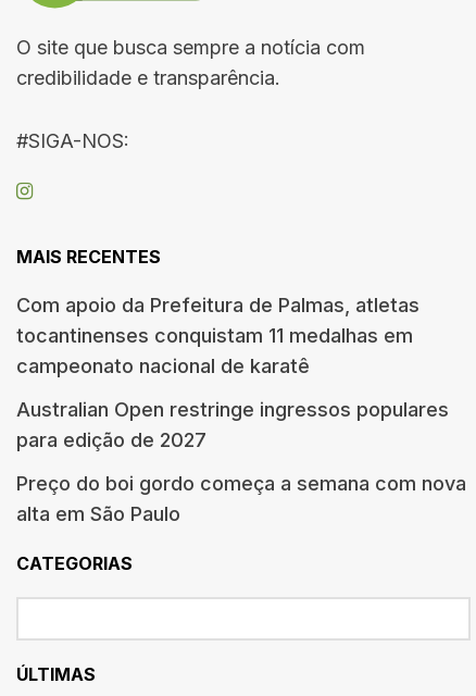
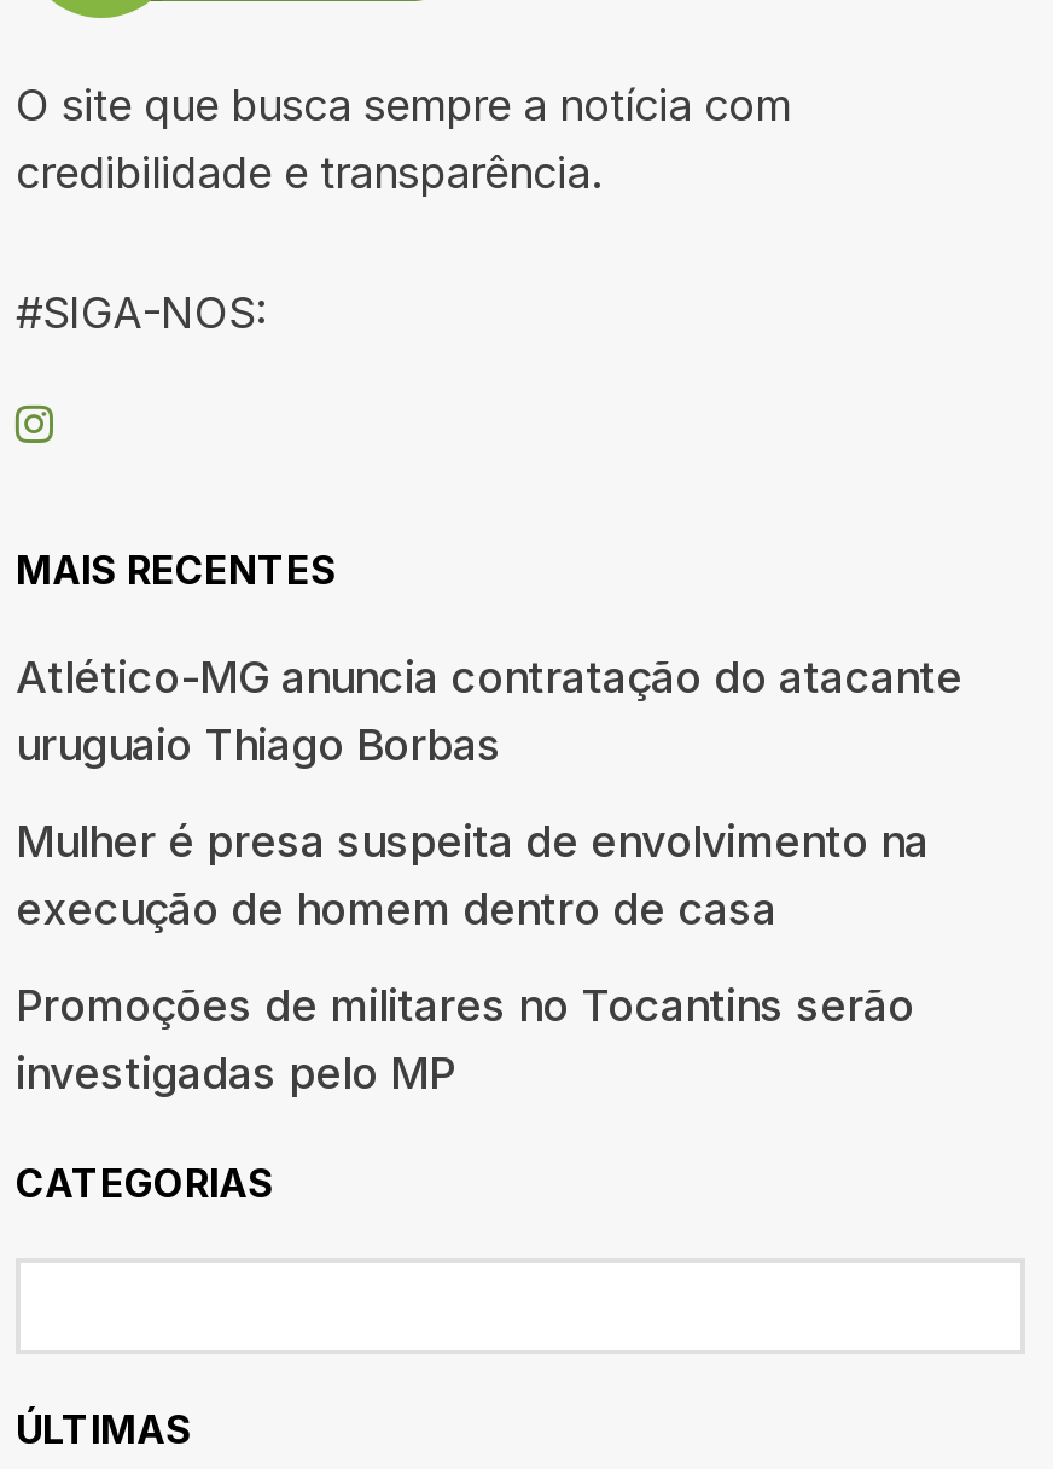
- Com apoio da Prefeitura de Palmas, atletas
- tocantinenses conquistam 11 medalhas em
- campeonato nacional de karatê
+ Atlético-MG anuncia contratação do atacante
+ uruguaio Thiago Borbas

- Australian Open restringe ingressos populares
- para edição de 2027
+ Mulher é presa suspeita de envolvimento na
+ execução de homem dentro de casa

- Preço do boi gordo começa a semana com nova
- alta em São Paulo
+ Promoções de militares no Tocantins serão
+ investigadas pelo MP
